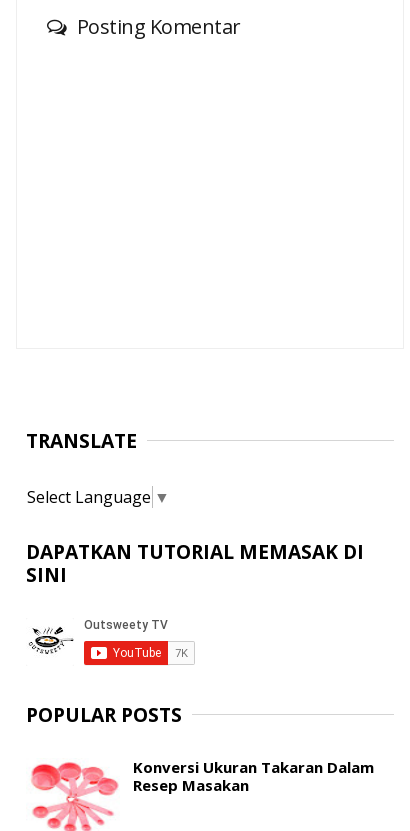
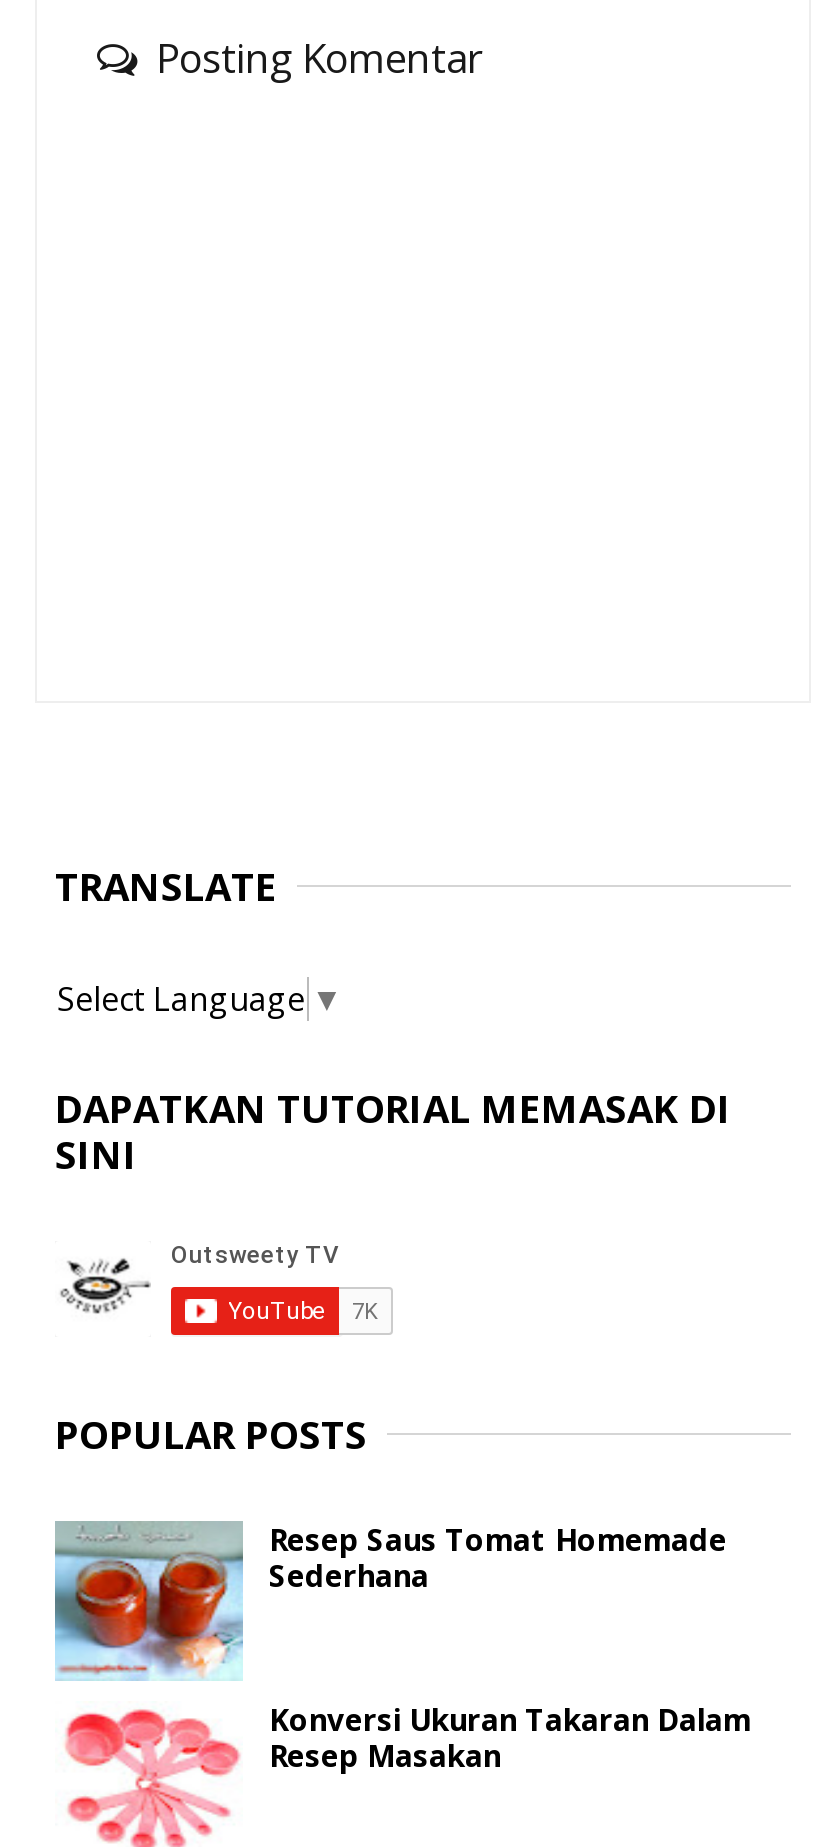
+ [image]
+ Resep Saus Tomat Homemade
+ Sederhana
